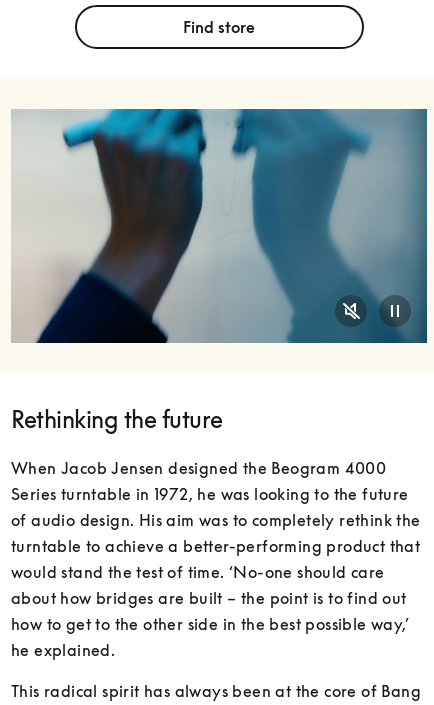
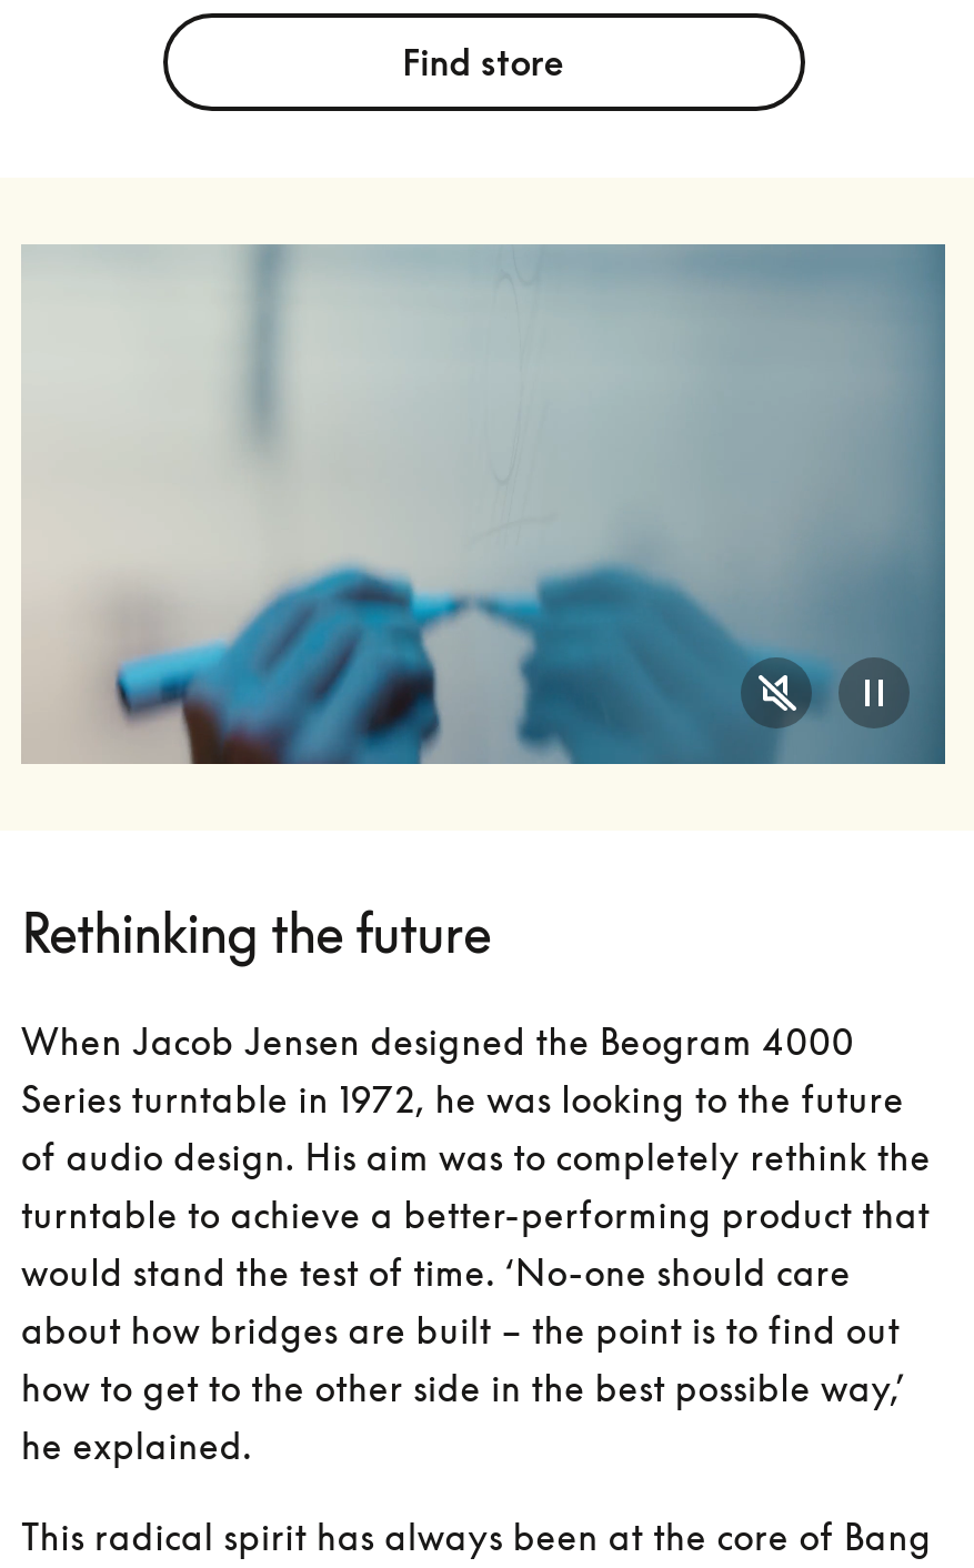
- [image]
+ [image]
